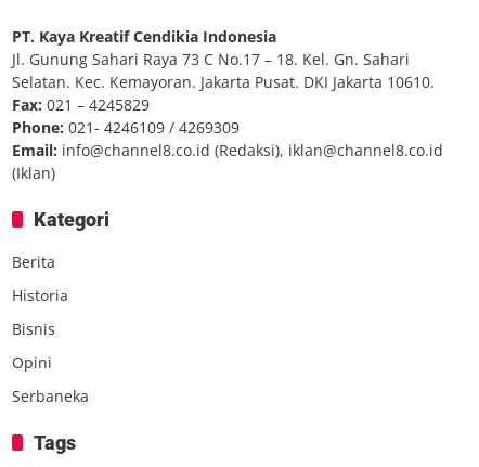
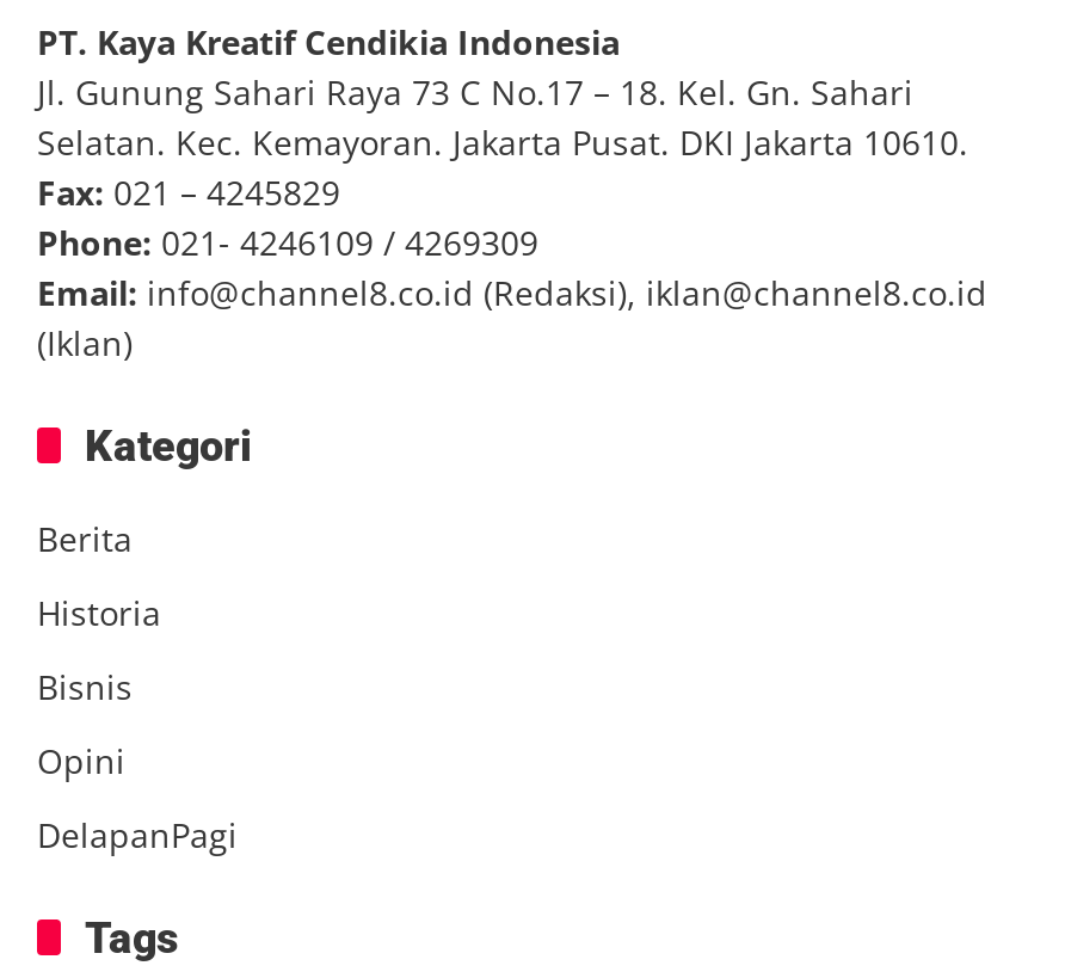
- Serbaneka
+ DelapanPagi
